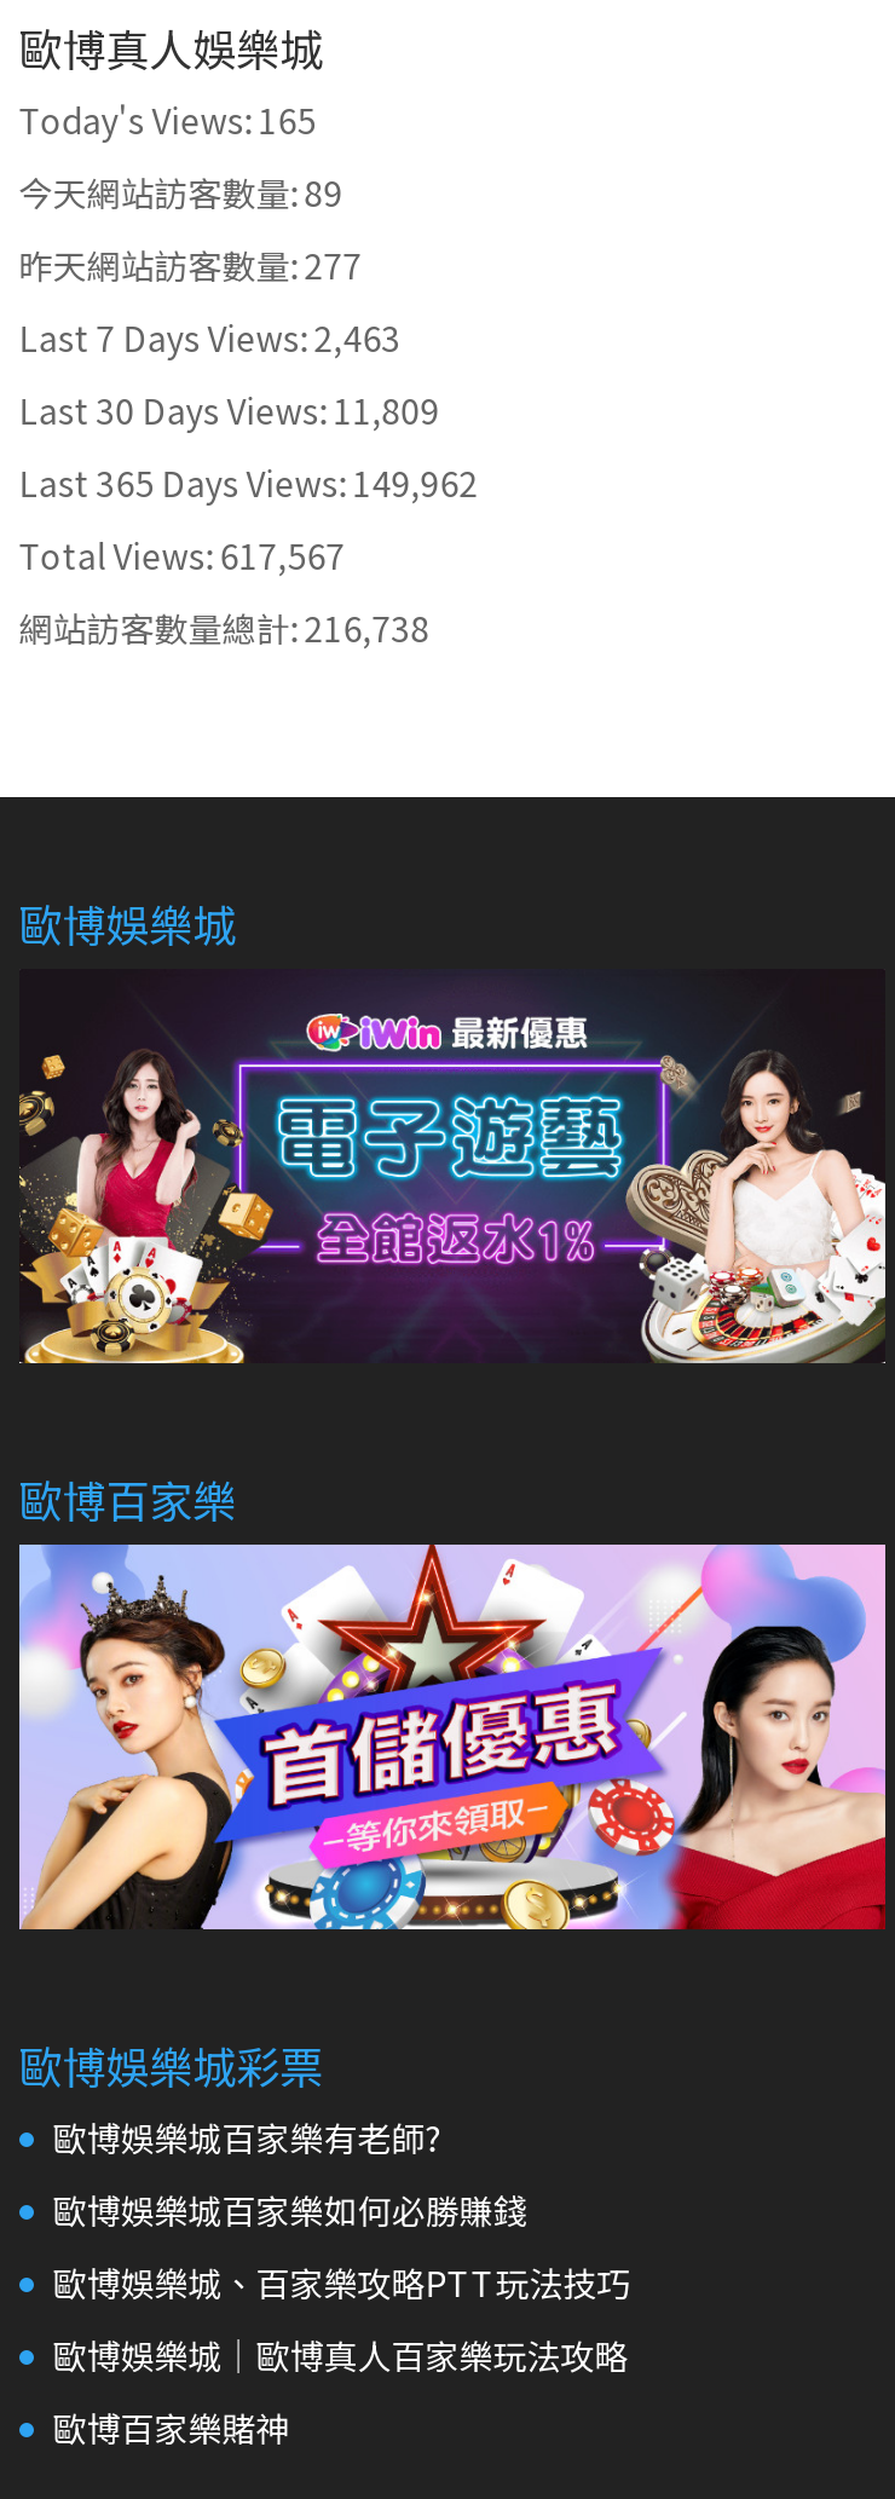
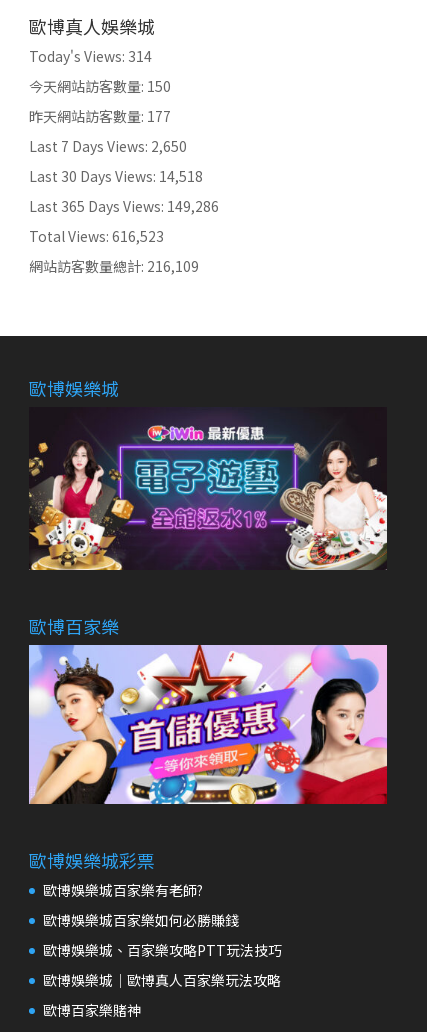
- Today's Views: 165
+ Today's Views: 314

- 今天網站訪客數量:89
+ 今天網站訪客數量:150

- 昨天網站訪客數量: 277
+ 昨天網站訪客數量: 177

- Last 7 Days Views: 2,463
+ Last 7 Days Views: 2,650

- Last 30 Days Views: 11,809
+ Last 30 Days Views: 14,518

- Last 365 Days Views: 149,962
+ Last 365 Days Views: 149,286

- Total Views: 617,567
+ Total Views: 616,523

- 網站訪客數量總計: 216,738
+ 網站訪客數量總計: 216,109
